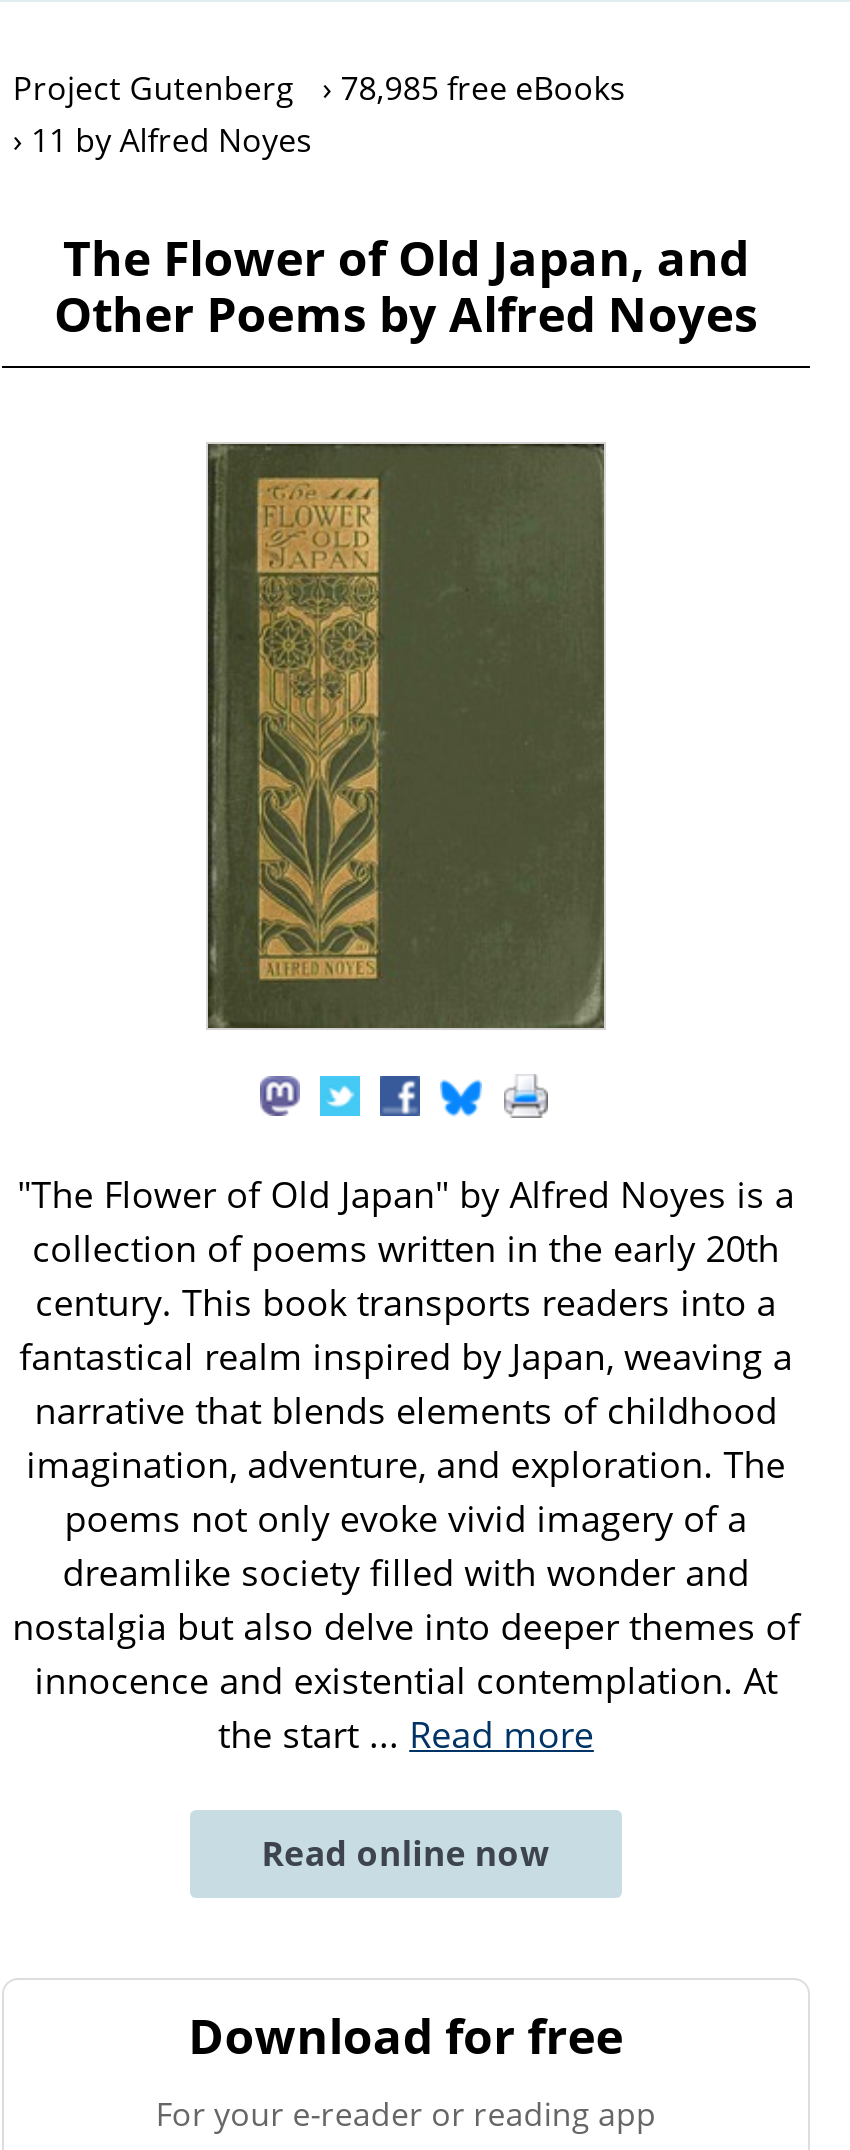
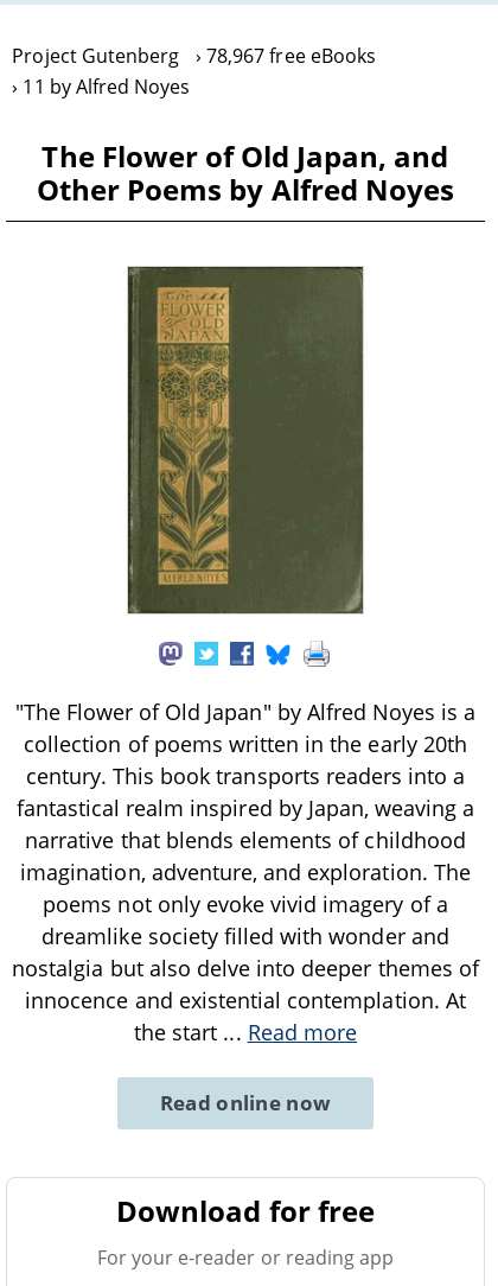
- Project Gutenberg 78,985 free eBooks
+ Project Gutenberg 78,967 free eBooks
